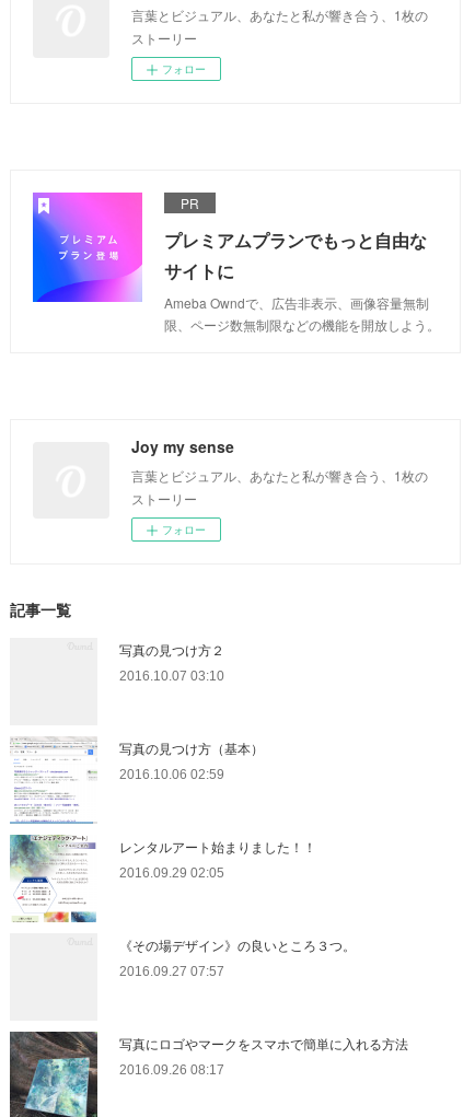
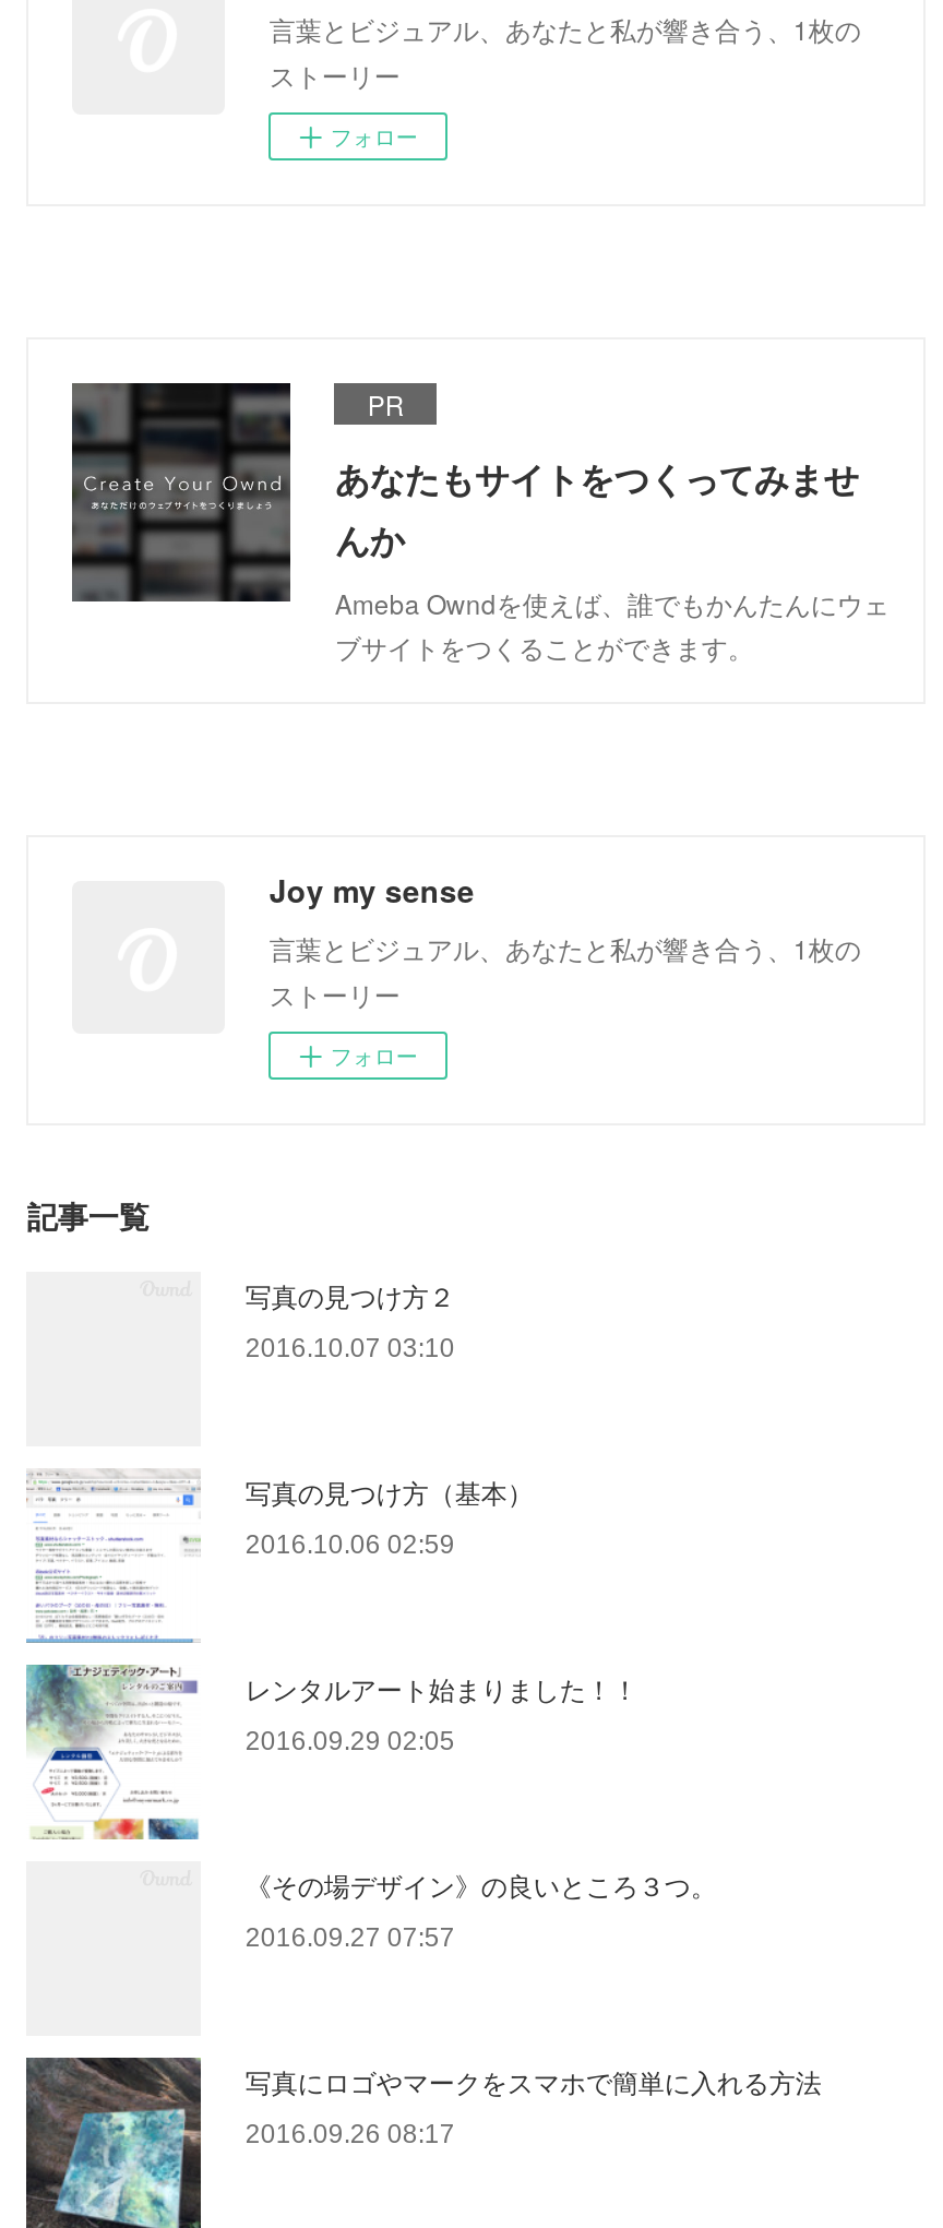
- [image]
- プレミアムプランでもっと自由な
- サイトに
- Ameba Owndで、広告非表示、画像容量無制
- 限、ページ数無制限などの機能を開放しよう。
+ [image]
+ あなたもサイトをつくってみませ
+ んか
+ Ameba Owndを使えば、誰でもかんたんにウェ
+ ブサイトをつくることができます。
